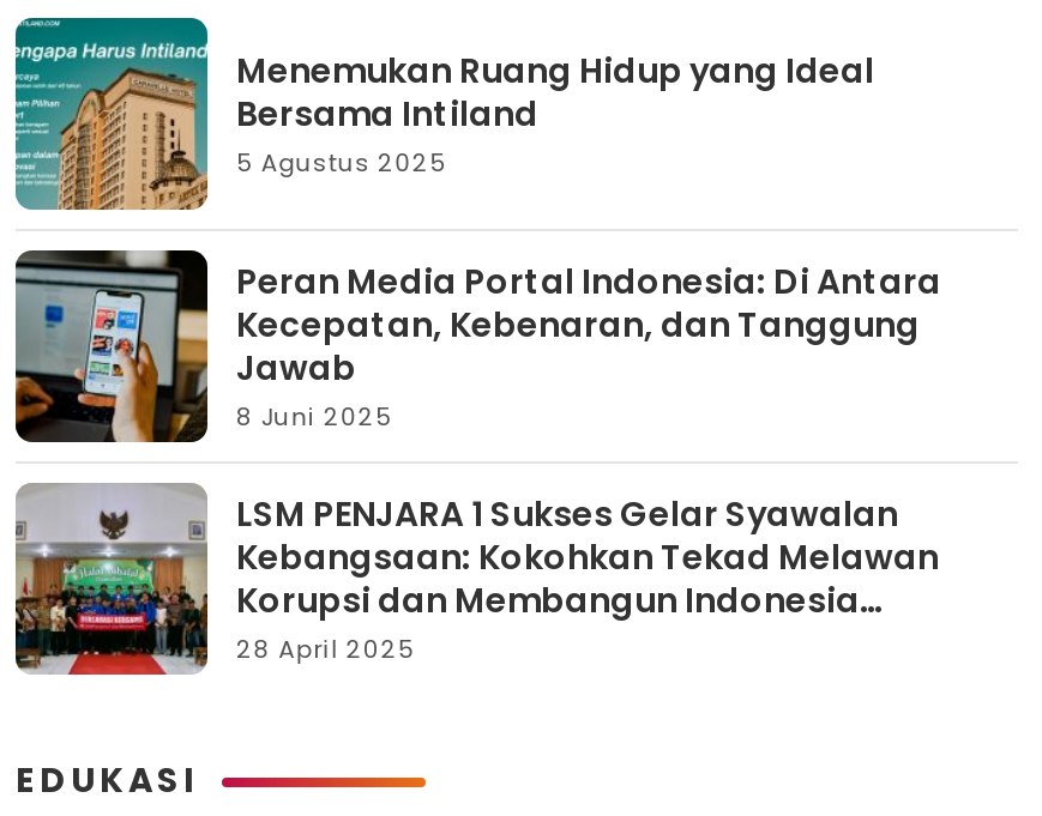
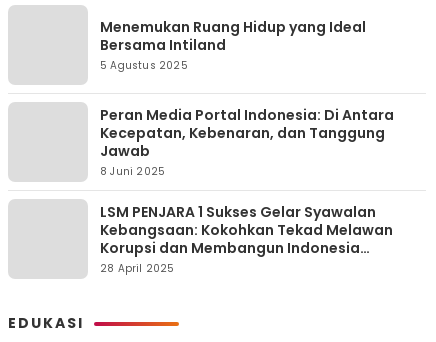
- [image]

- [image]

- [image]
